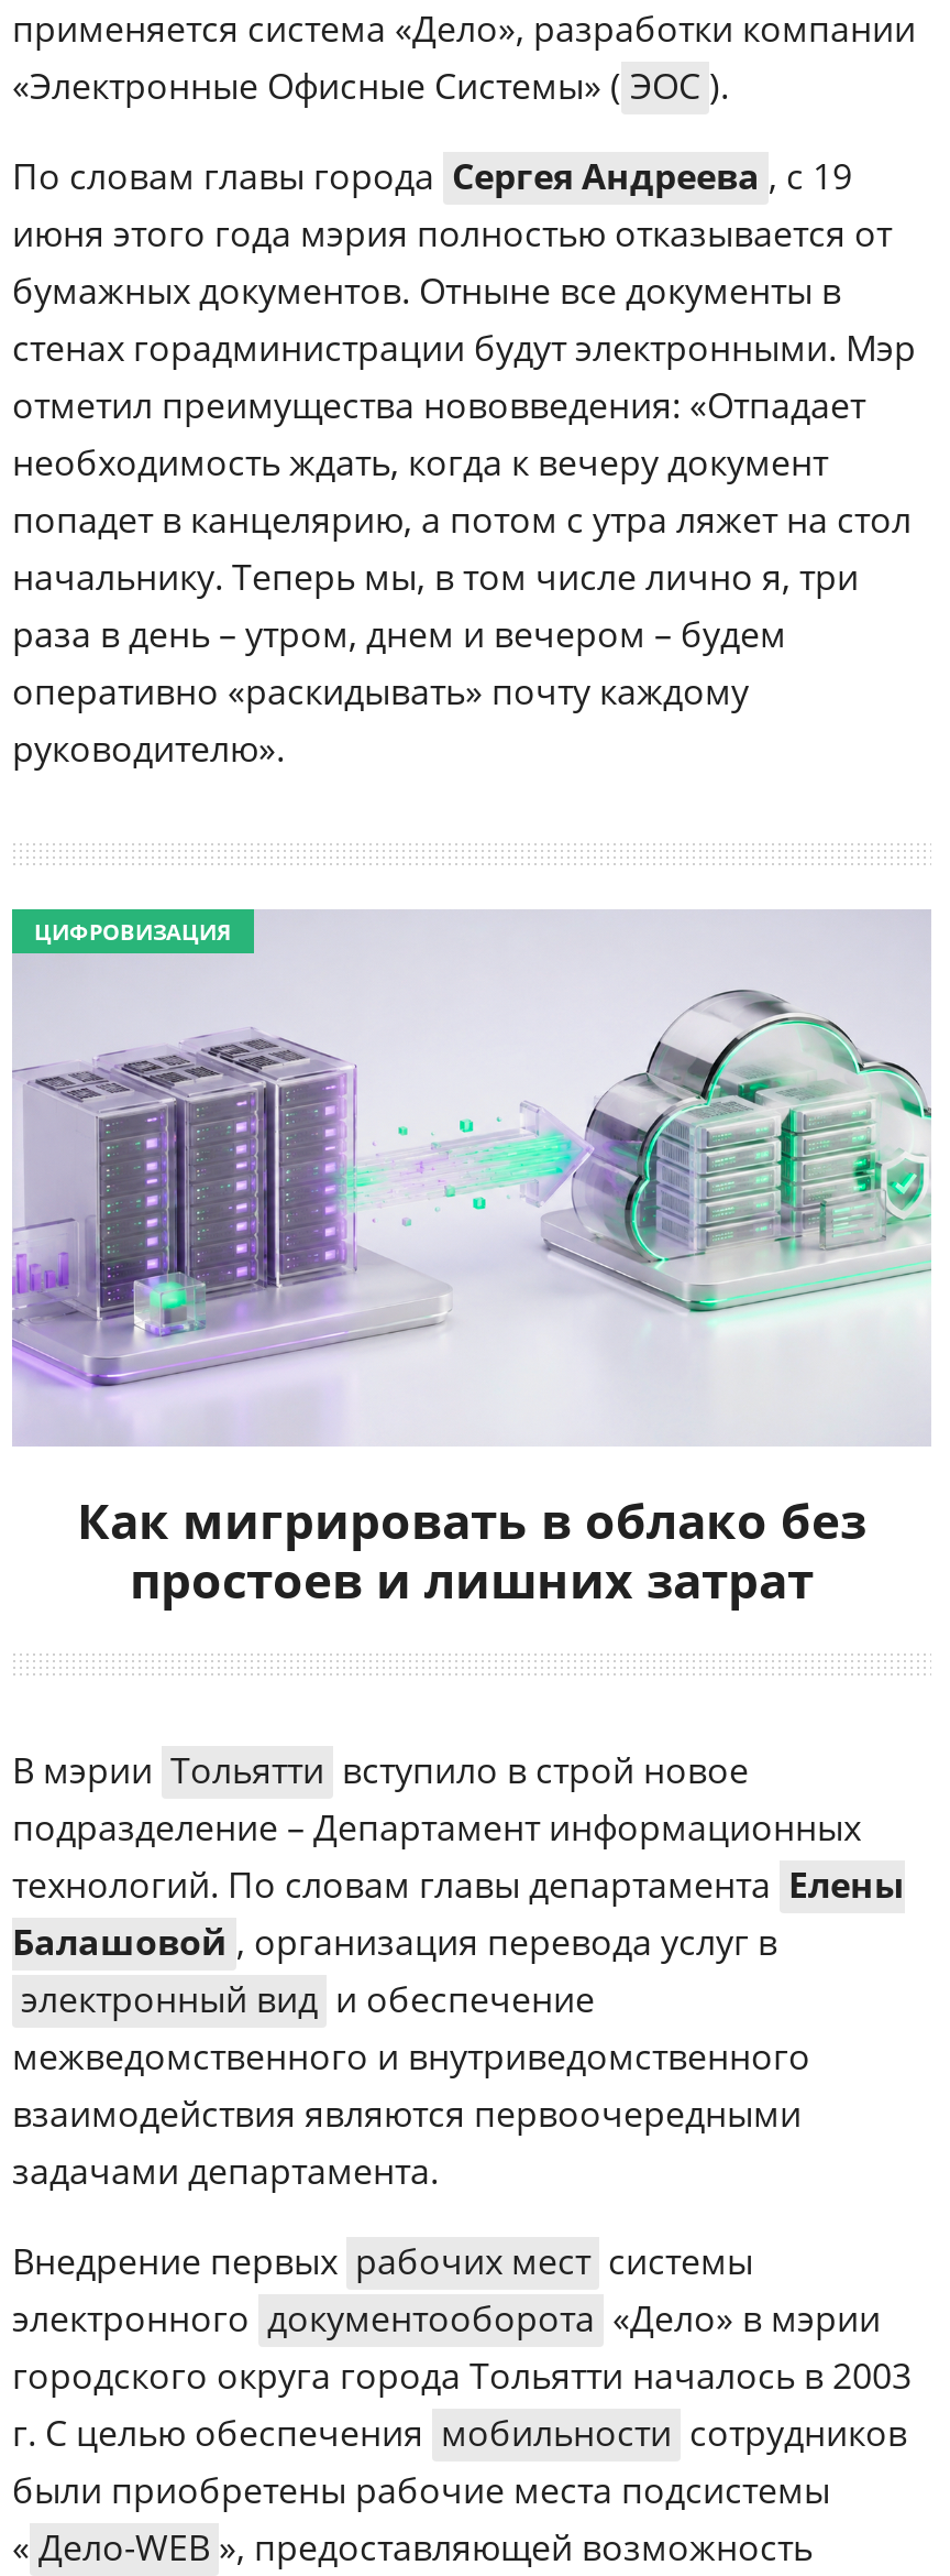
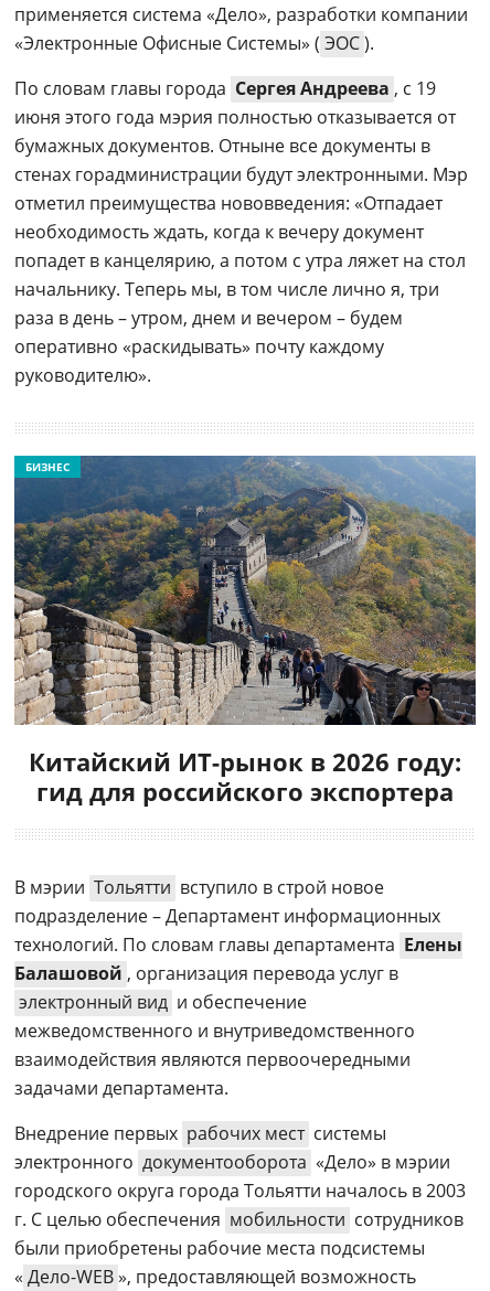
- [image]
- ЦИФРОВИЗАЦИЯ
+ [image]
+ БИЗНЕС

- Как мигрировать в облако без
- простоев и лишних затрат
+ Китайский ИТ-рынок в 2026 году:
+ гид для российского экспортера
